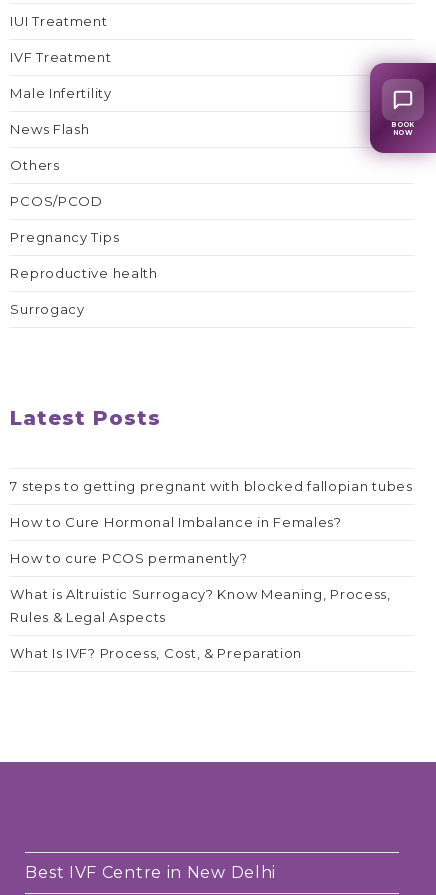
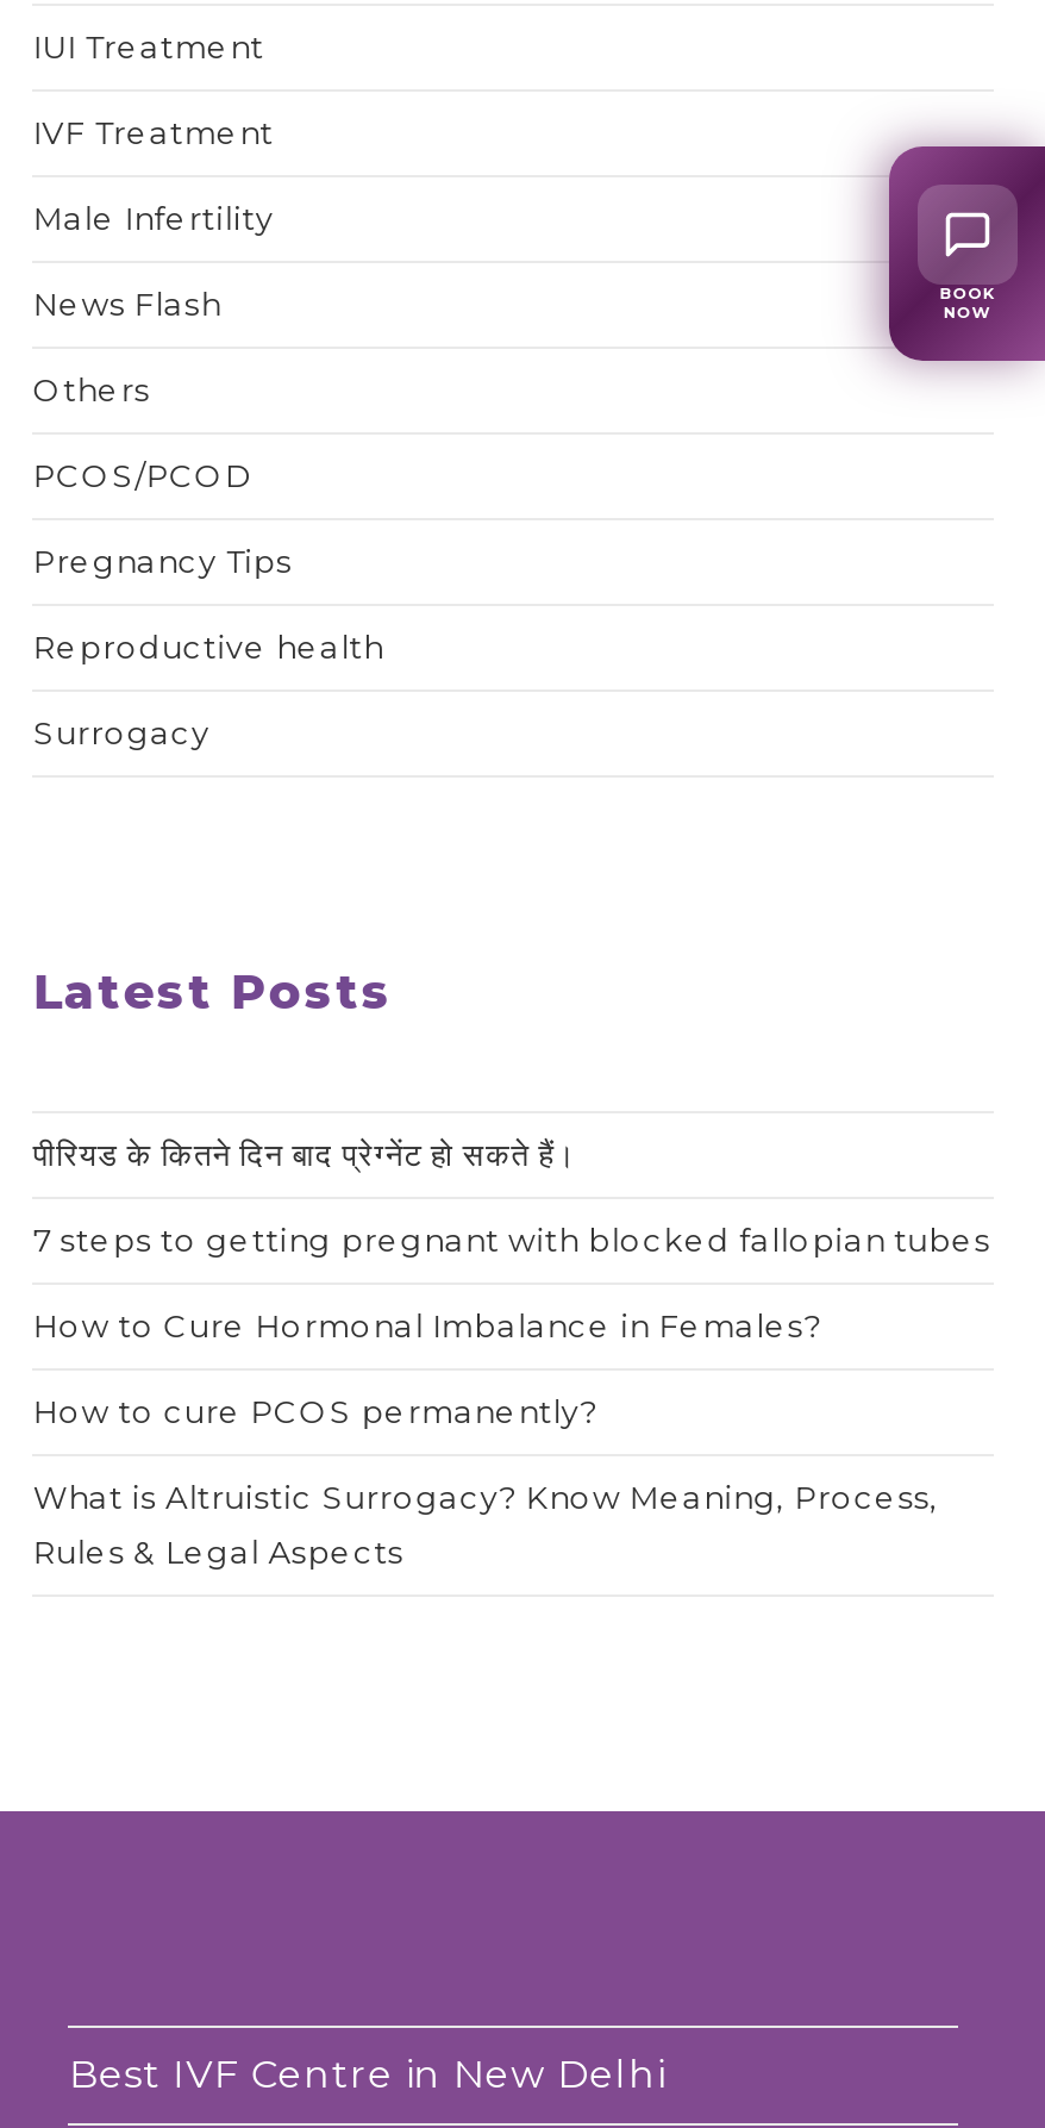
+ पीरियड के कितने दिन बाद प्रेग्नेंट हो सकते हैं।

moved down: 7 steps to getting pregnant with blocked fallopian tubes | How to Cure Hormonal Imbalance in Females? | How to cure PCOS permanently? | What is Altruistic Surrogacy? Know Meaning, Process, | Rules & Legal Aspects

- What Is IVF? Process, Cost, & Preparation
